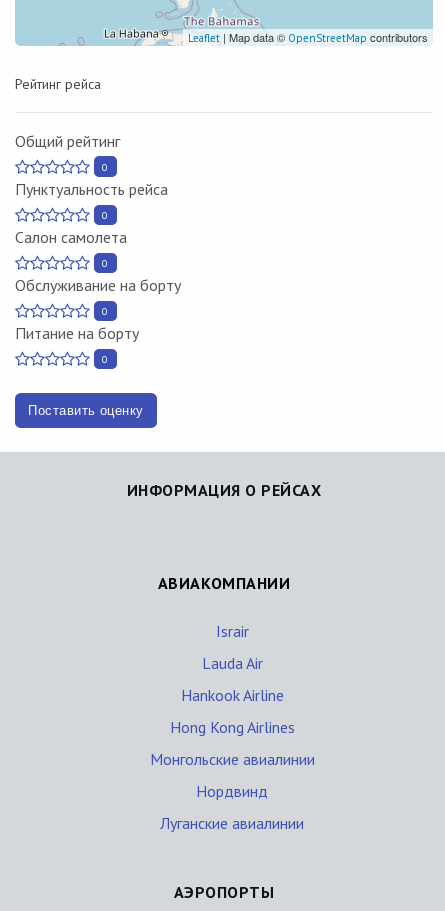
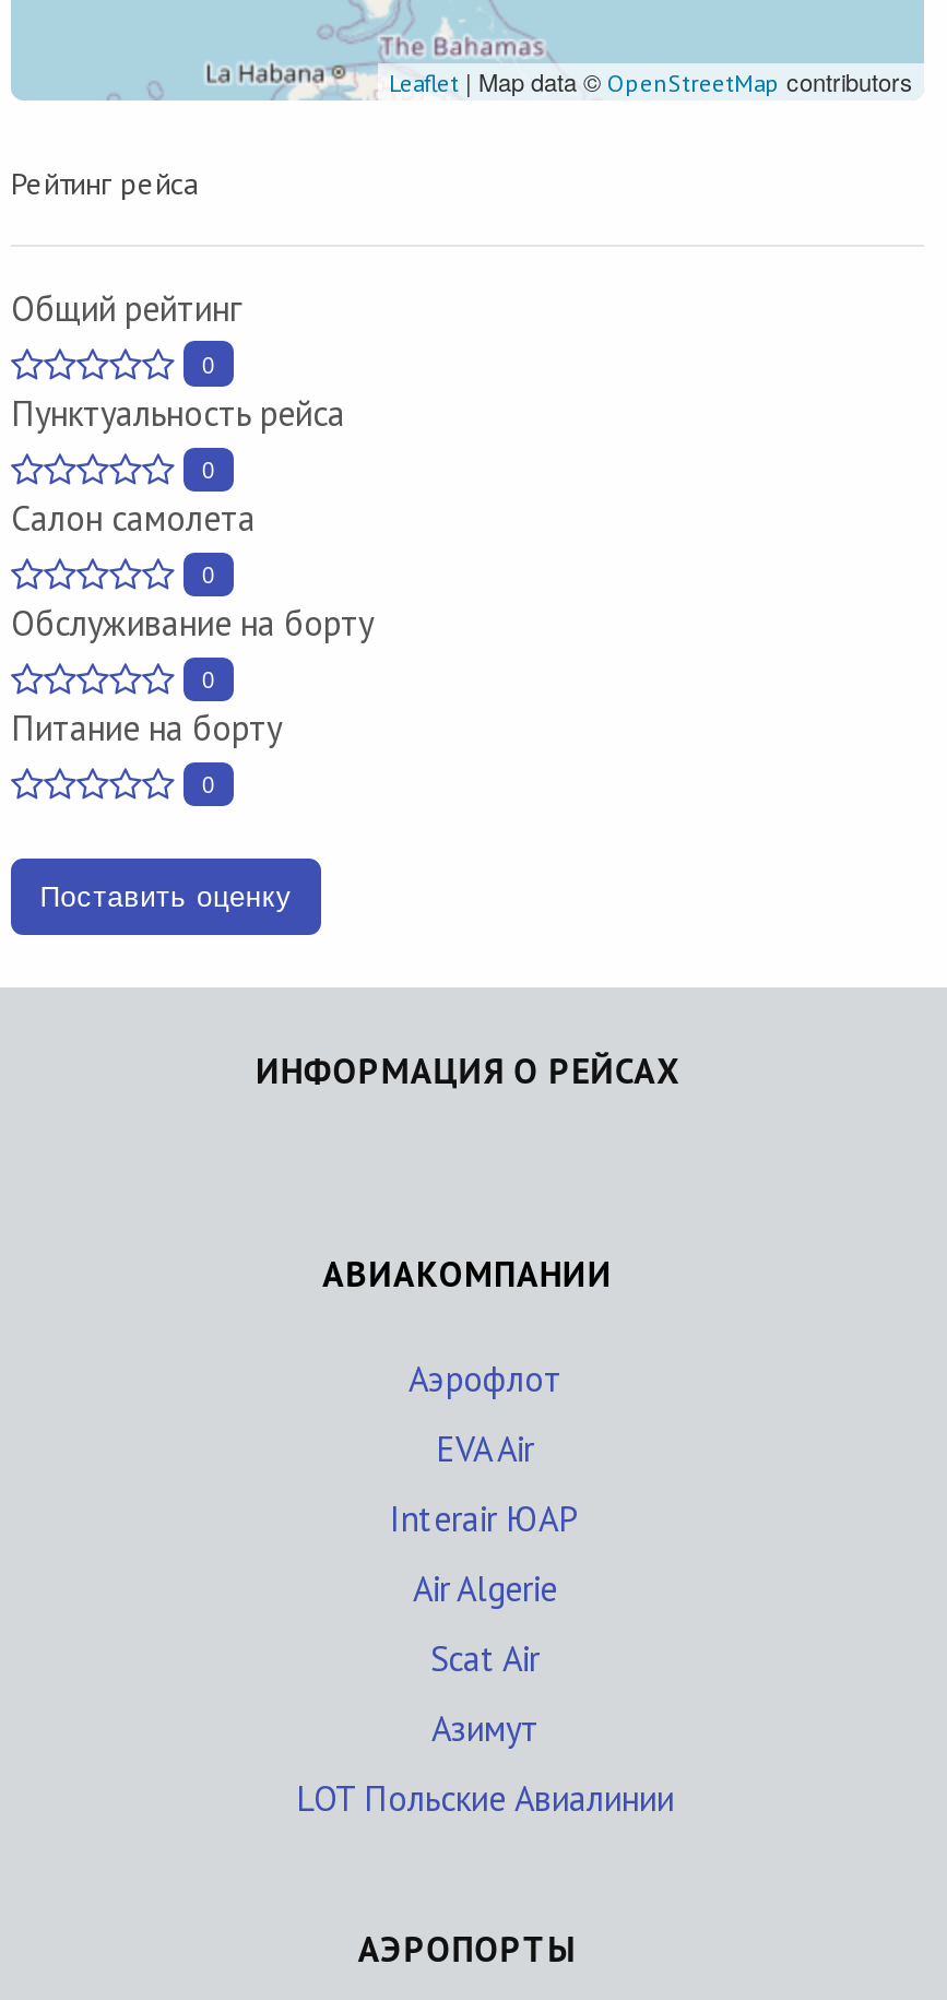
- Israir
+ Аэрофлот

- Lauda Air
+ EVA Air

- Hankook Airline
+ Interair ЮАР

- Hong Kong Airlines
+ Air Algerie

- Монгольские авиалинии
+ Scat Air

- Нордвинд
+ Азимут

- Луганские авиалинии
+ LOT Польские Авиалинии
